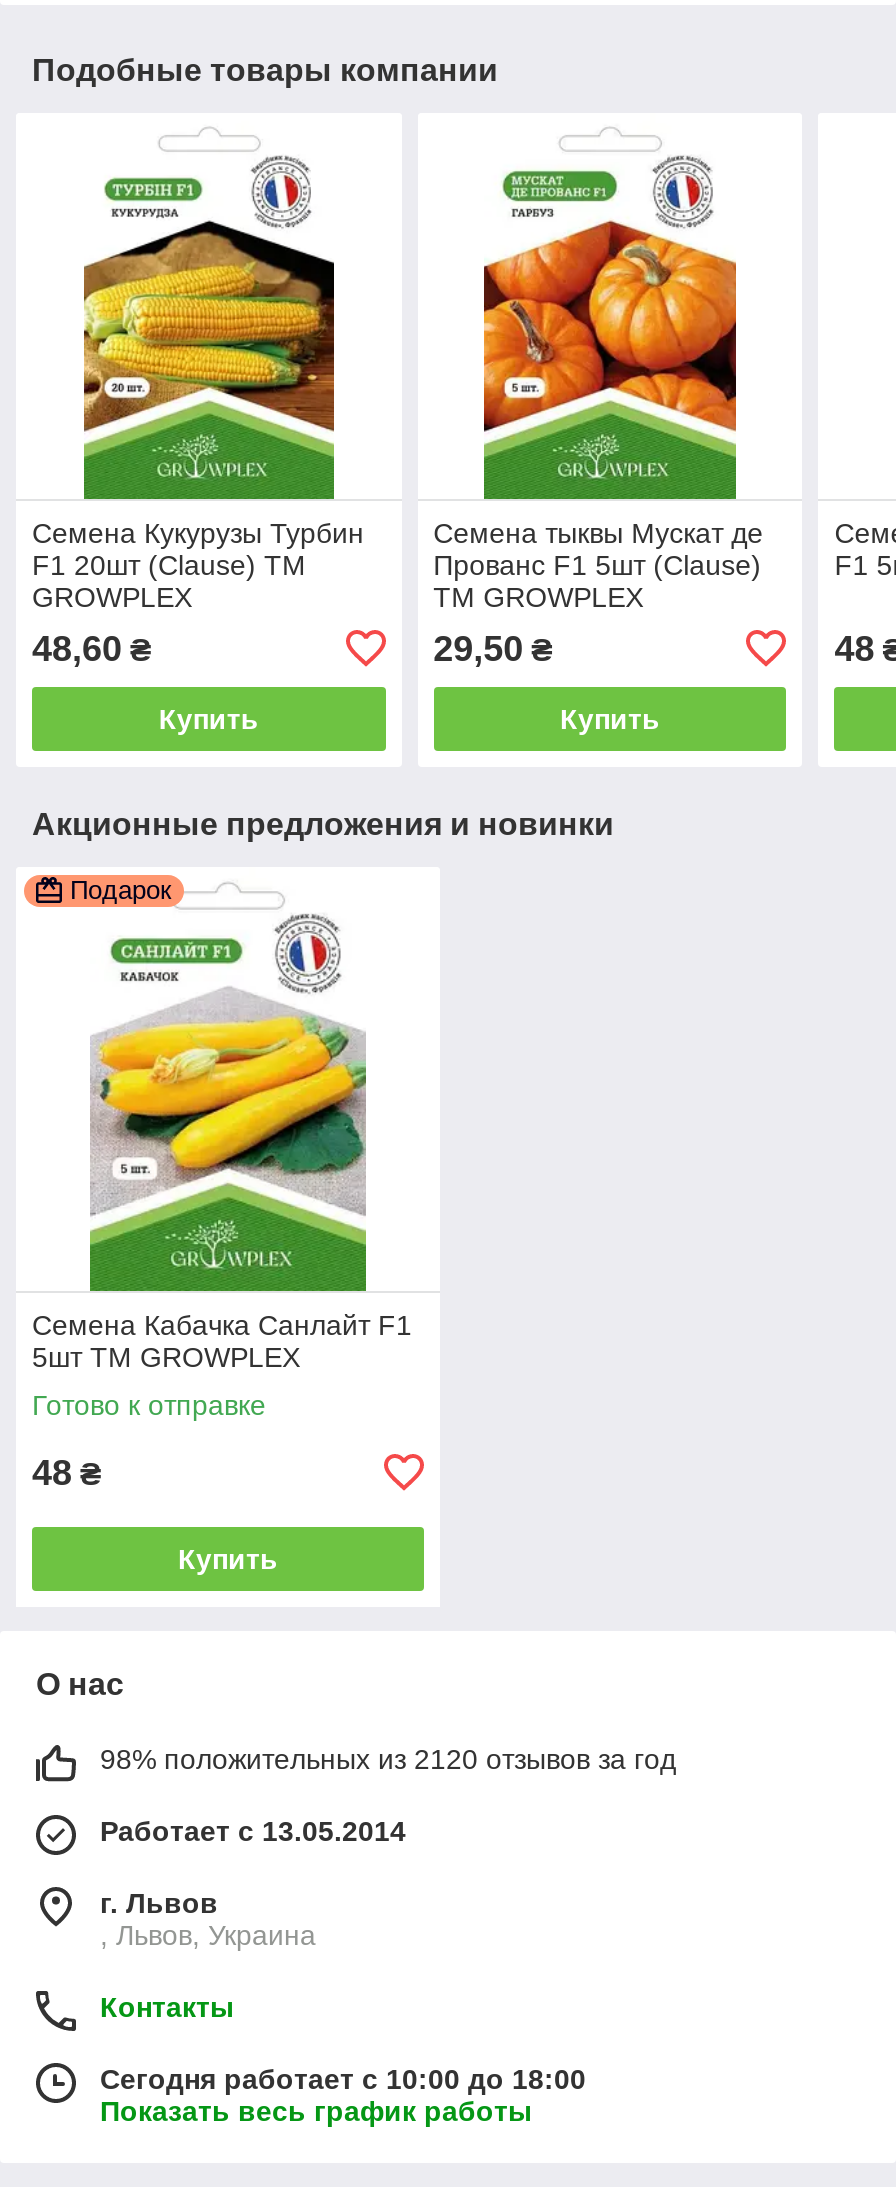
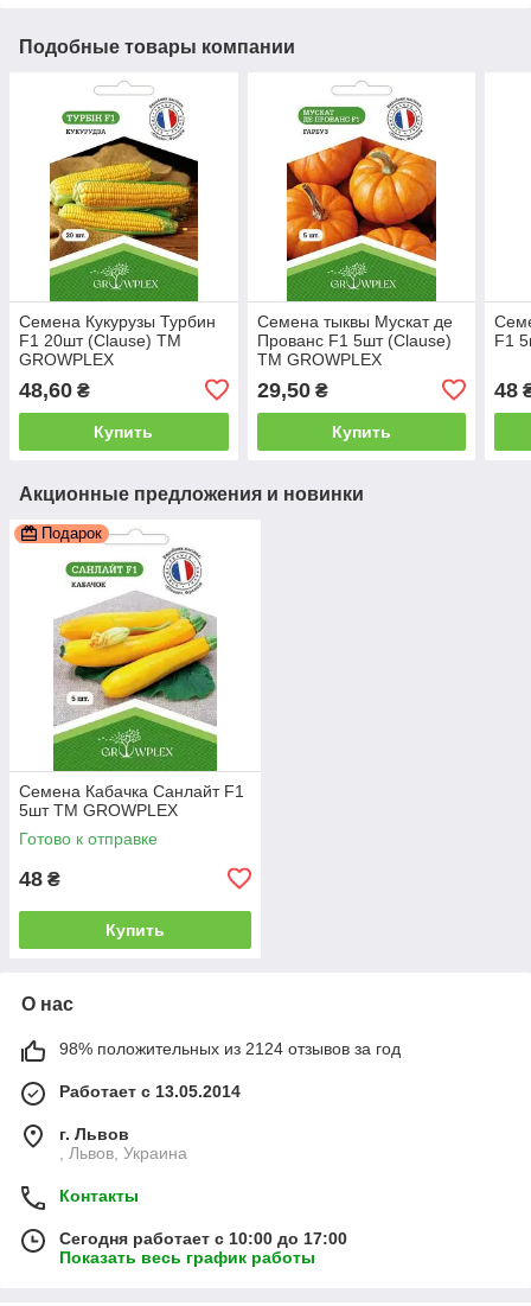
- 98% положительных из 2120 отзывов за год
+ 98% положительных из 2124 отзывов за год

- Сегодня работает с 10:00 до 18:00
+ Сегодня работает с 10:00 до 17:00
